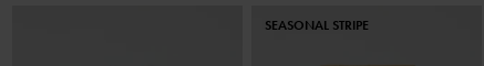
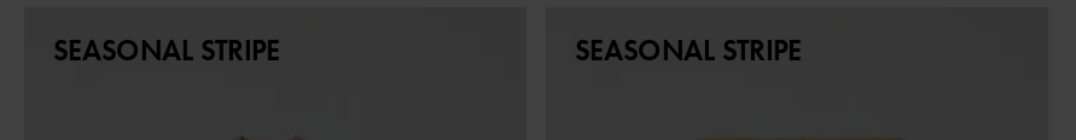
+ SEASONAL STRIPE
